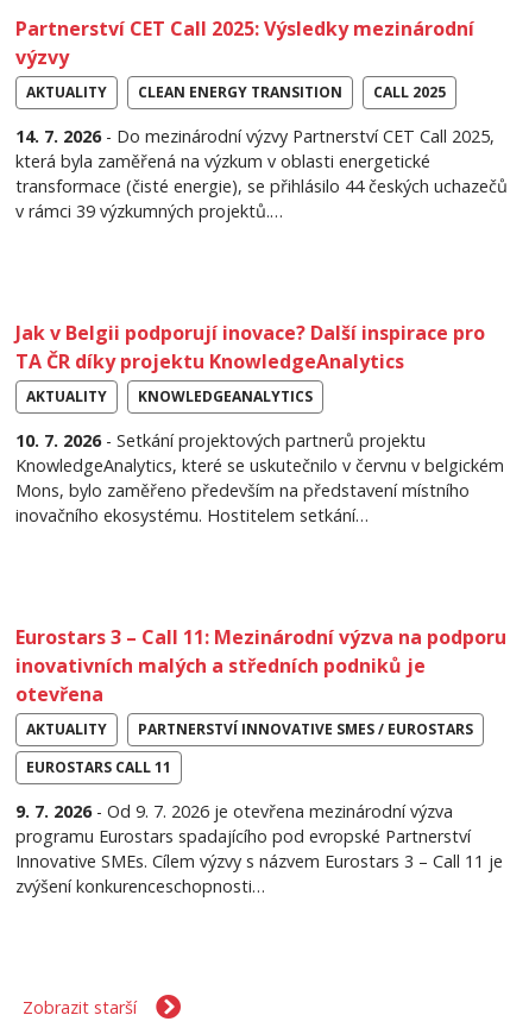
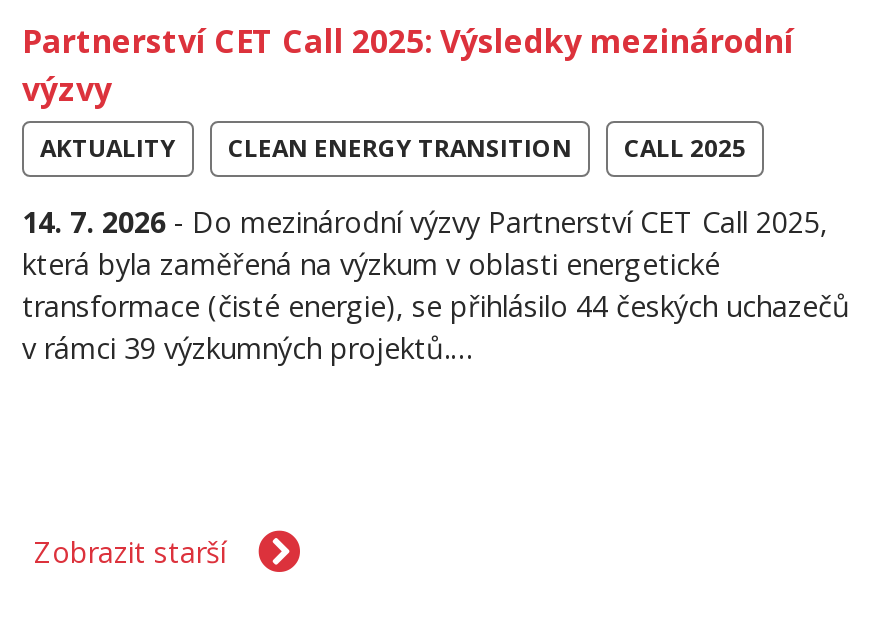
- Jak v Belgii podporují inovace? Další inspirace pro
- TA ČR díky projektu KnowledgeAnalytics
- AKTUALITY
- KNOWLEDGEANALYTICS
- 10. 7. 2026 - Setkání projektových partnerů projektu
- KnowledgeAnalytics, které se uskutečnilo v červnu v belgickém
- Mons, bylo zaměřeno především na představení místního
- inovačního ekosystému. Hostitelem setkání…

- Eurostars 3 – Call 11: Mezinárodní výzva na podporu
- inovativních malých a středních podniků je
- otevřena
- AKTUALITY
- PARTNERSTVÍ INNOVATIVE SMES / EUROSTARS
- EUROSTARS CALL 11
- 9. 7. 2026 - Od 9. 7. 2026 je otevřena mezinárodní výzva
- programu Eurostars spadajícího pod evropské Partnerství
- Innovative SMEs. Cílem výzvy s názvem Eurostars 3 – Call 11 je
- zvýšení konkurenceschopnosti…
